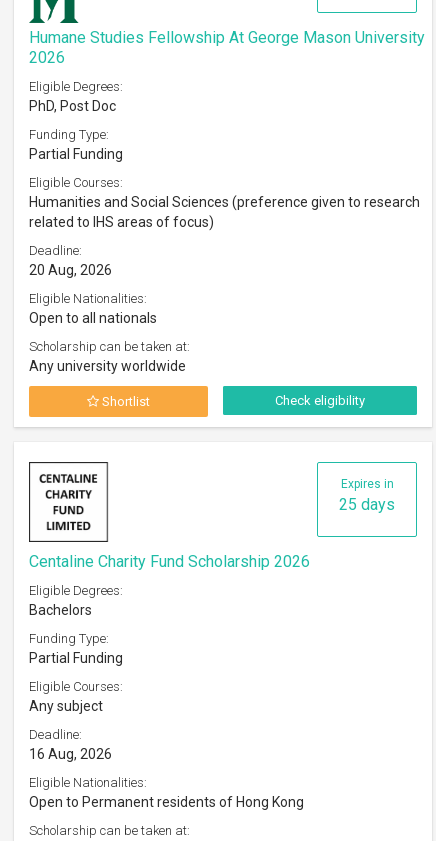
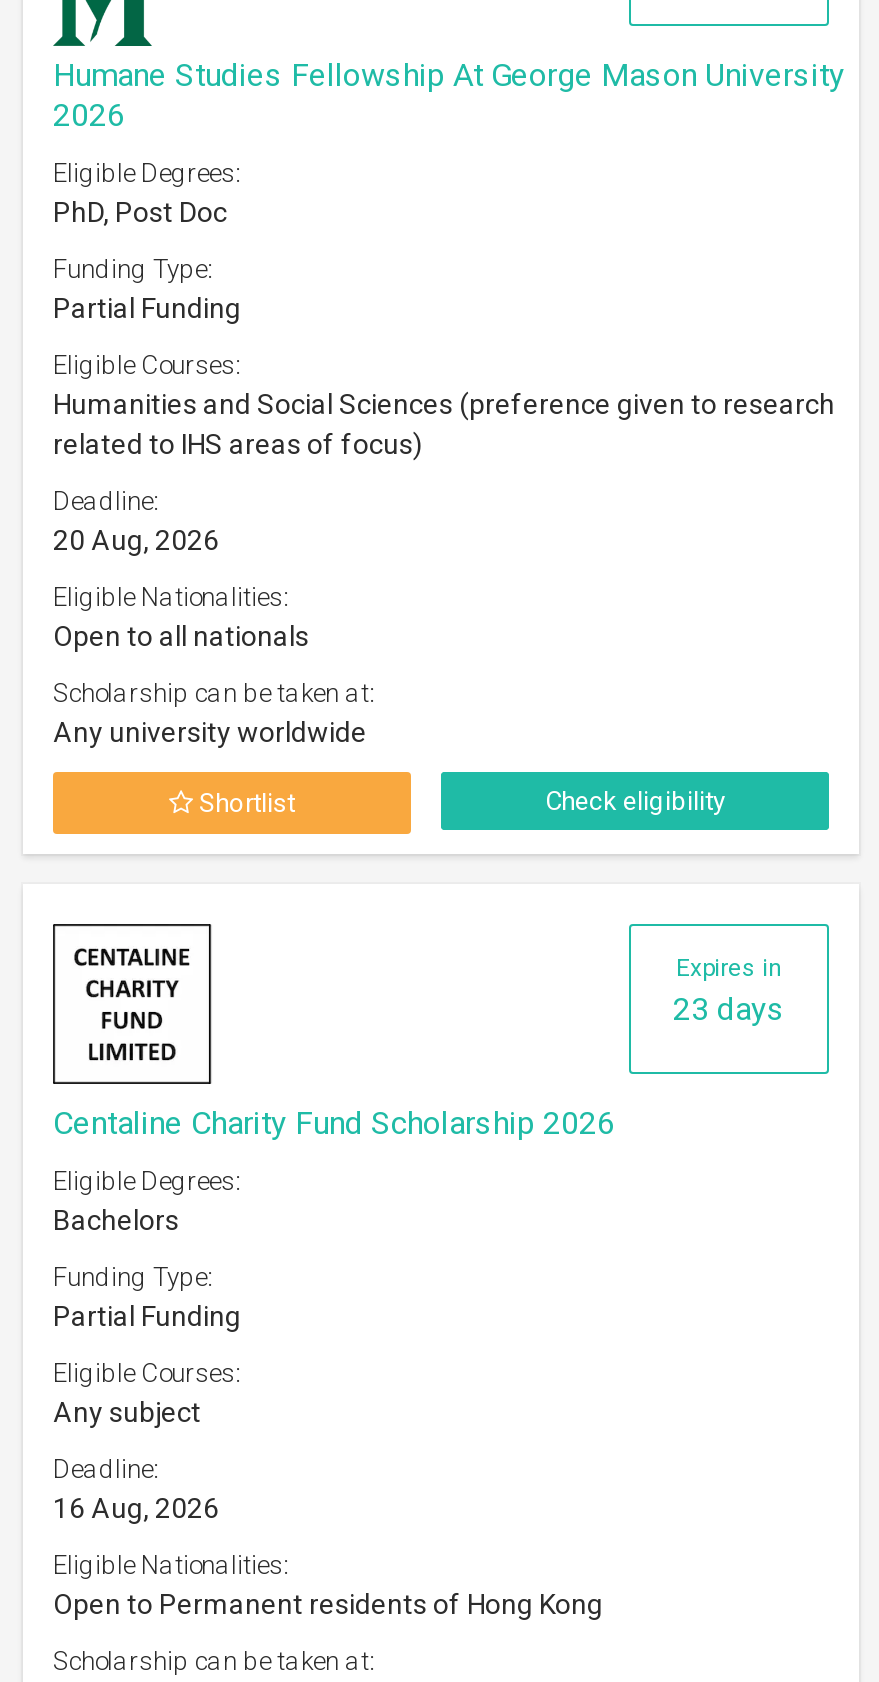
- 25 days
+ 23 days
